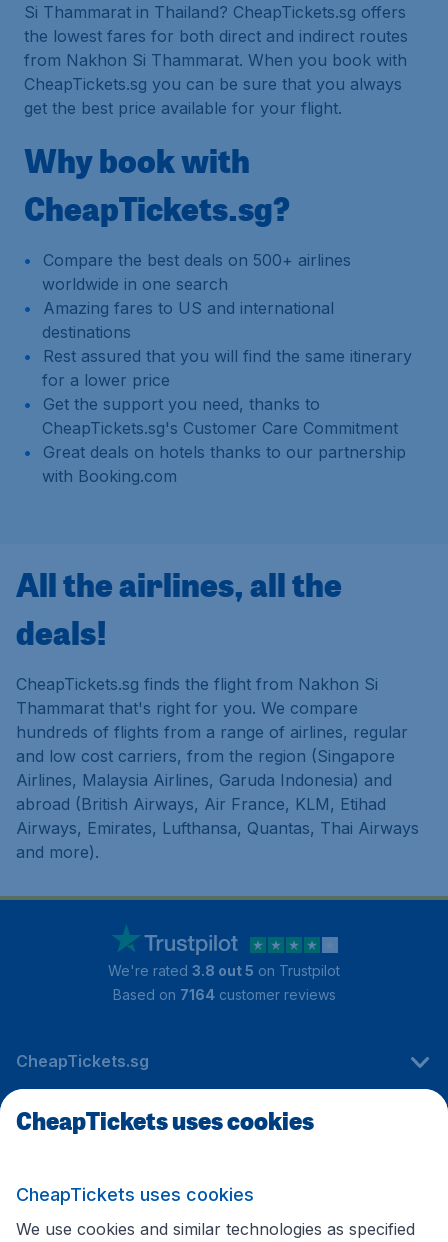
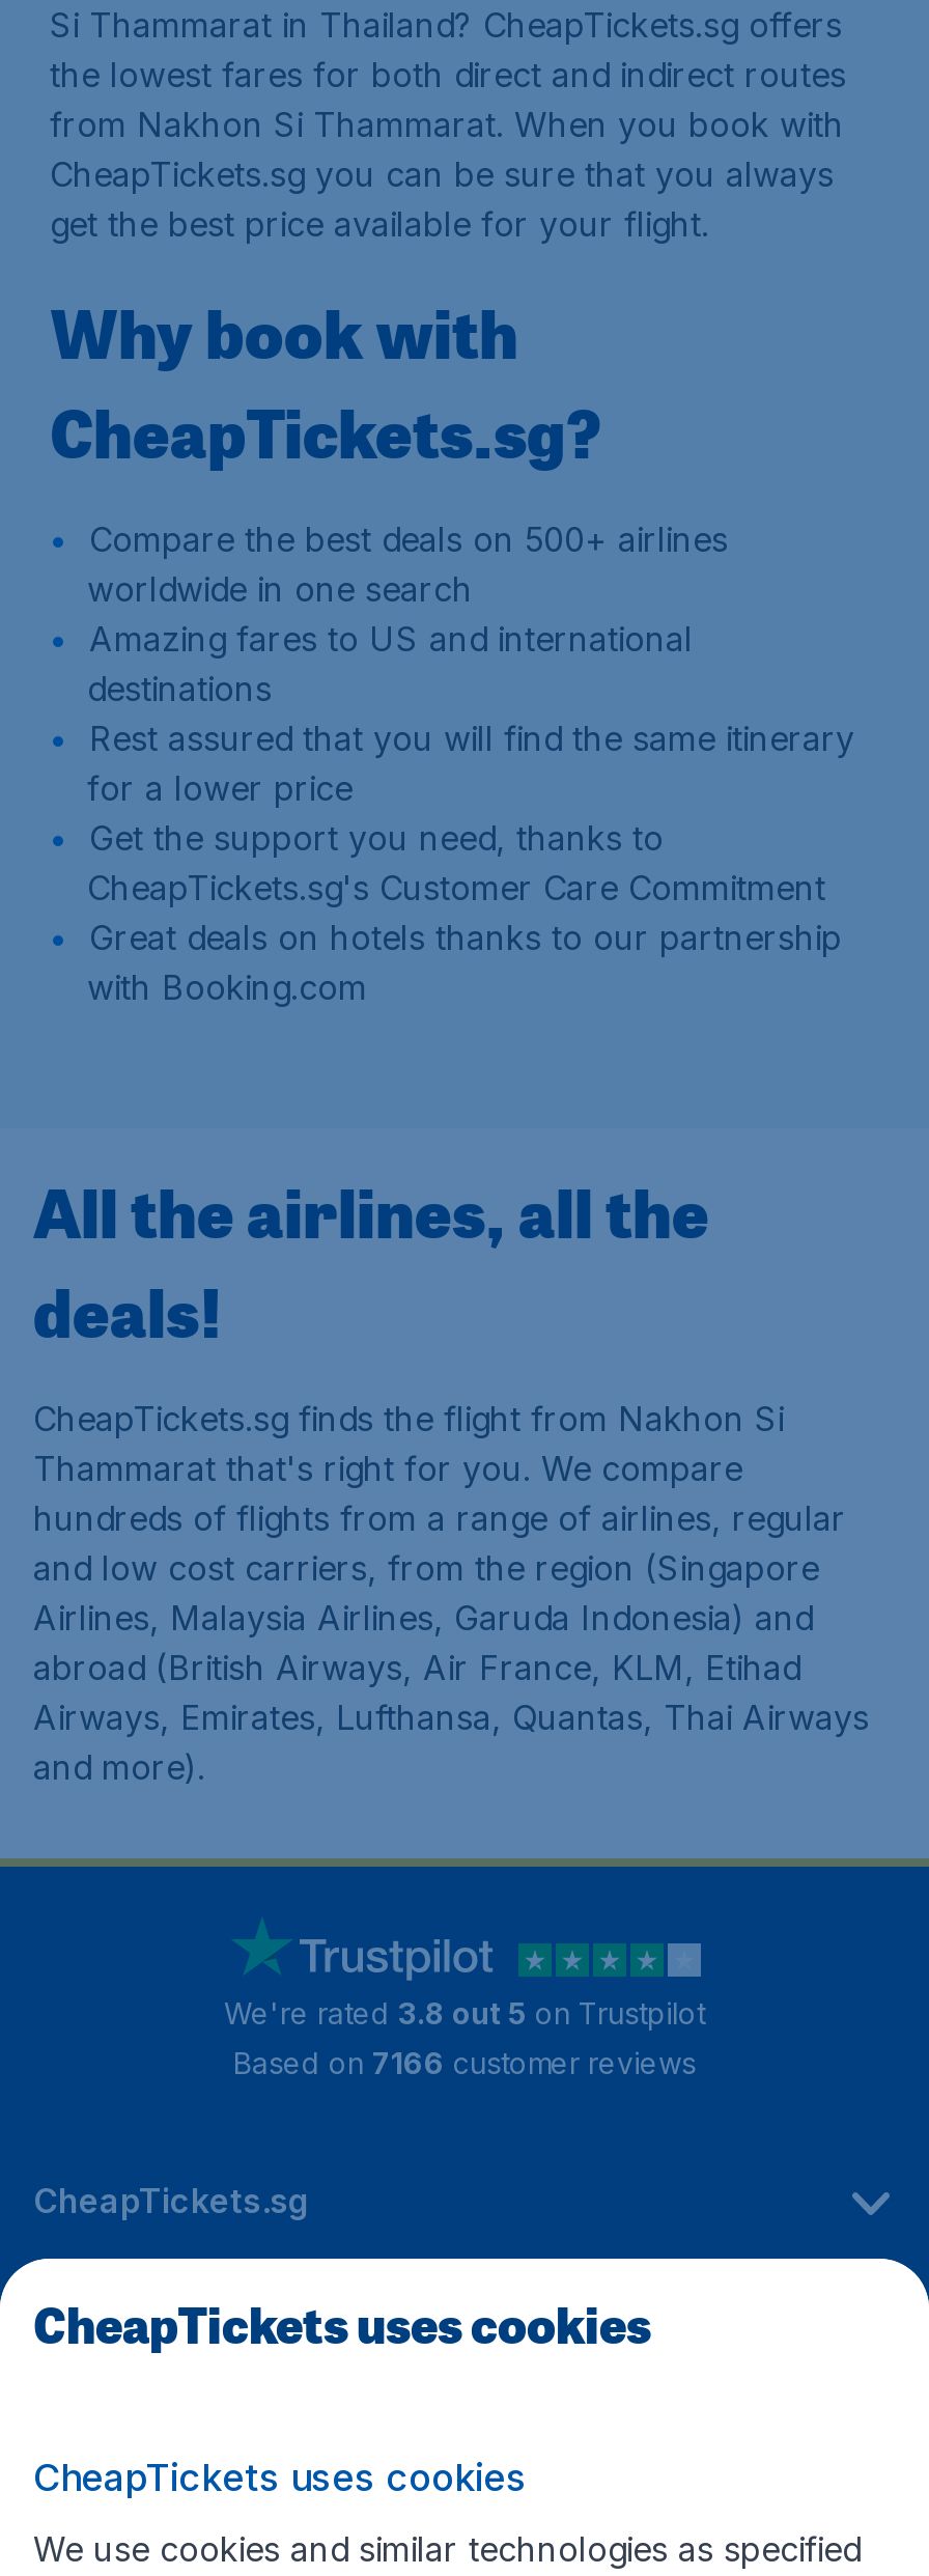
- Based on 7164 customer reviews
+ Based on 7166 customer reviews
